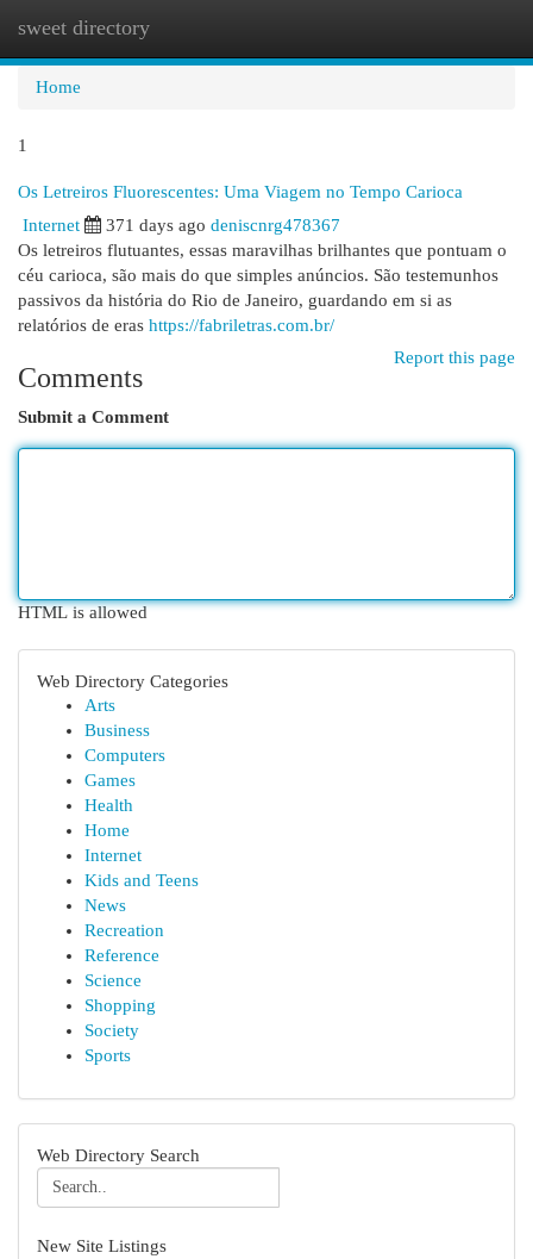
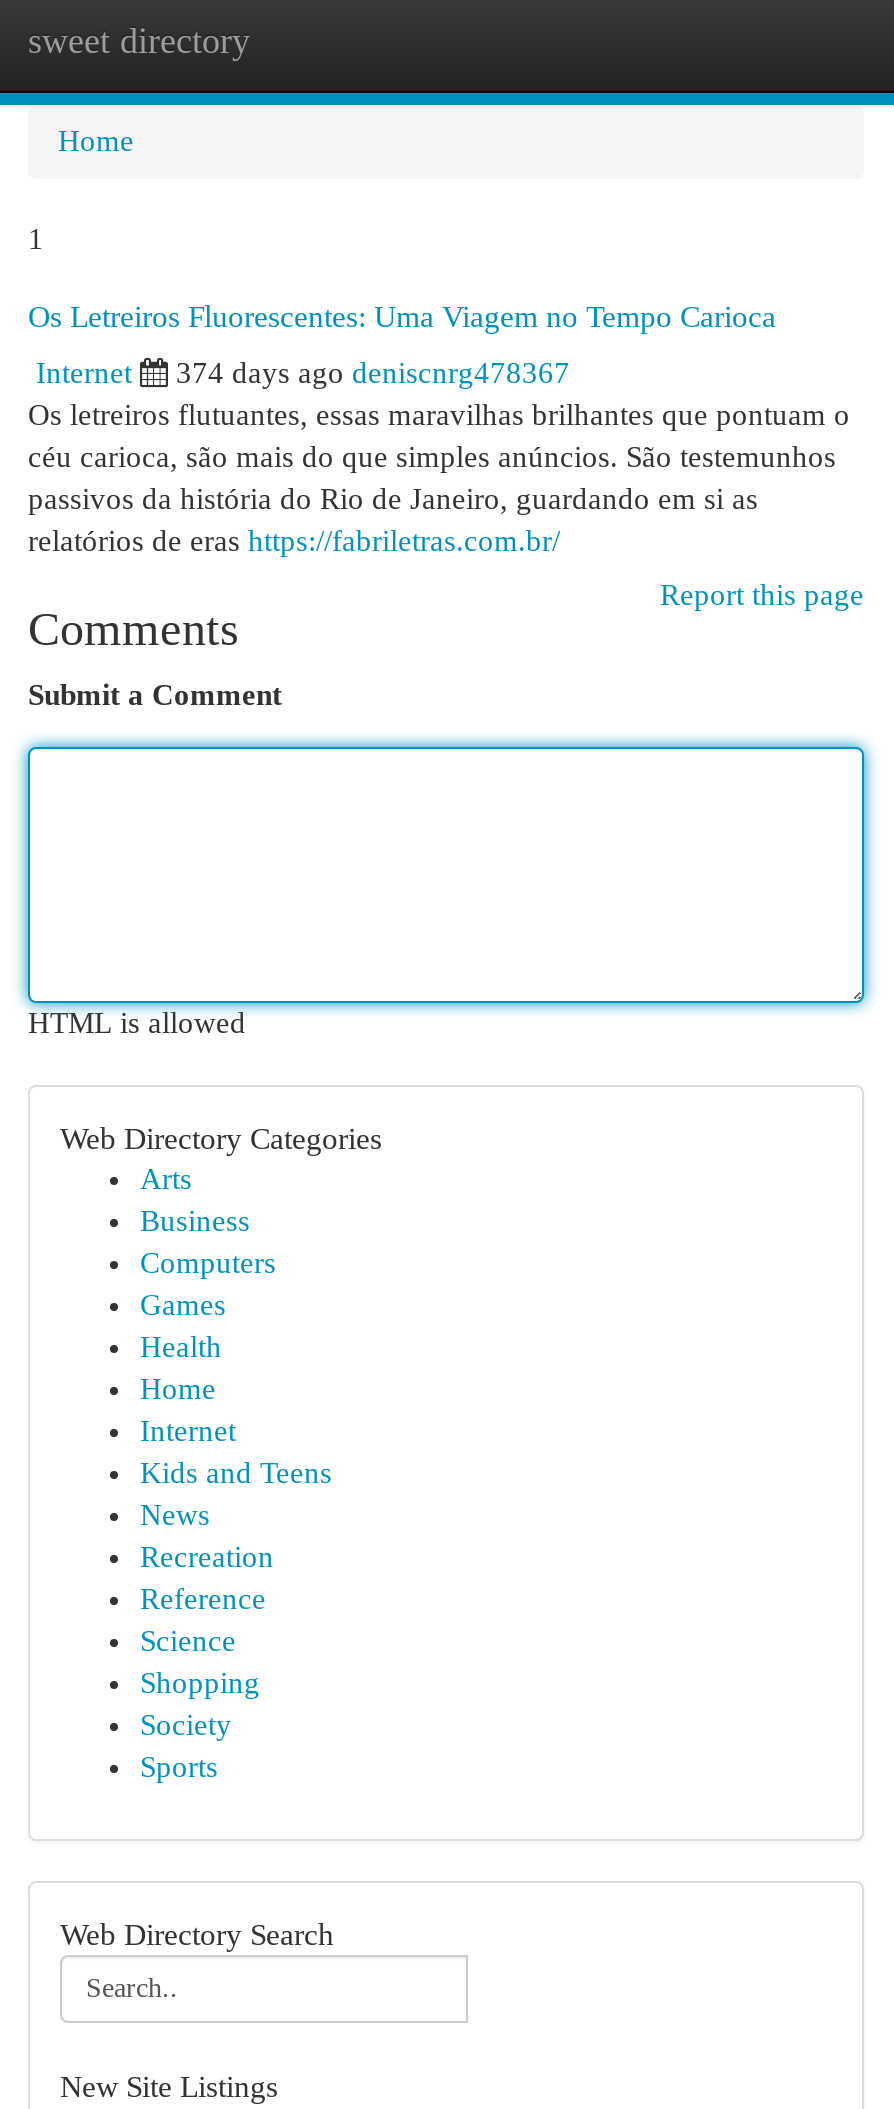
- 371 days ago deniscnrg478367
+ 374 days ago deniscnrg478367
